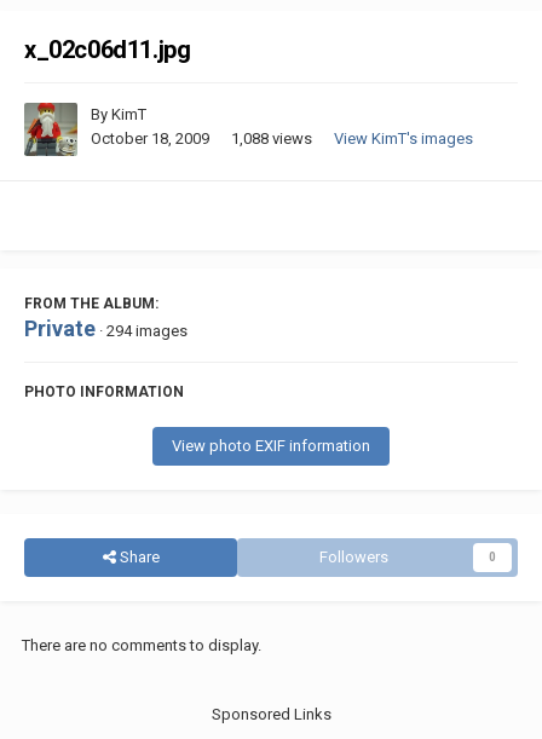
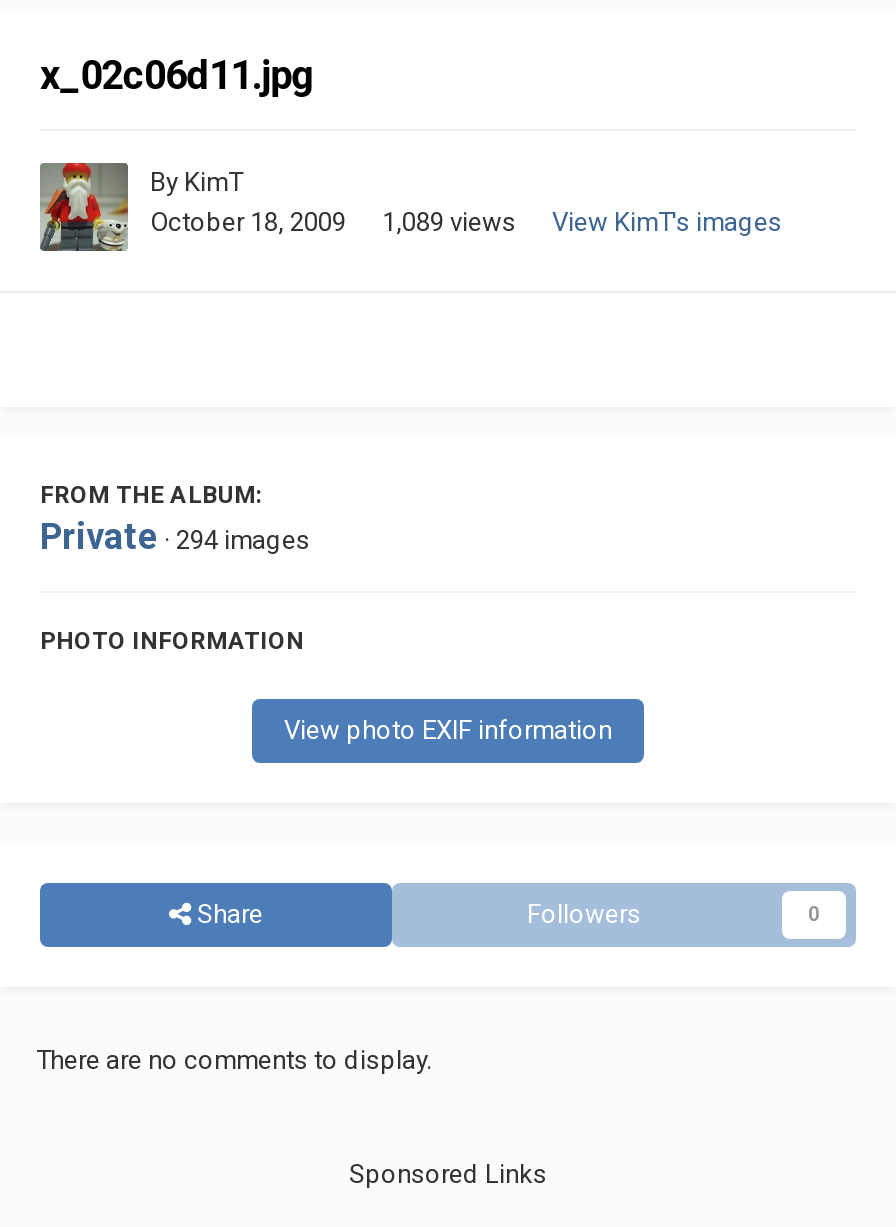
- October 18, 2009 1,088 views View KimT's images
+ October 18, 2009 1,089 views View KimT's images
